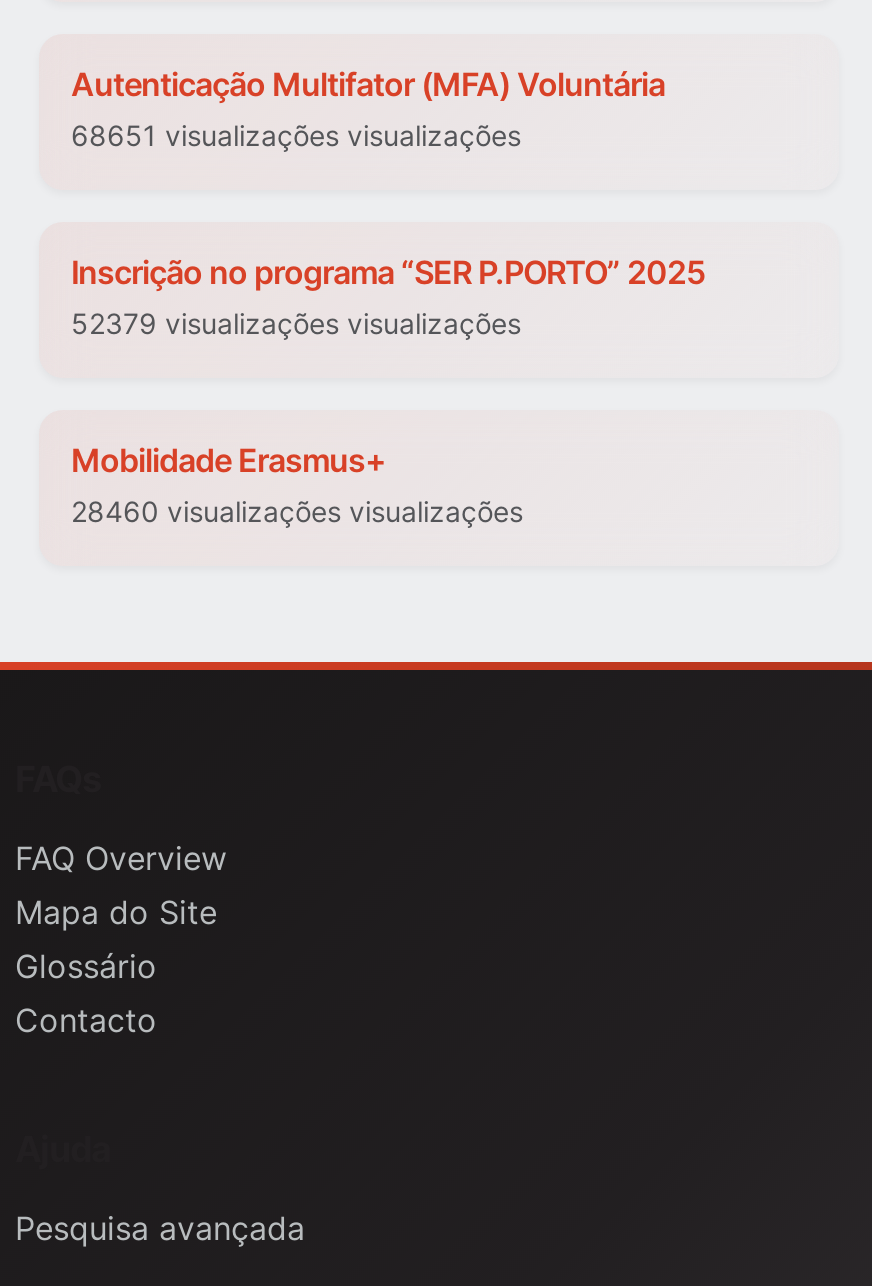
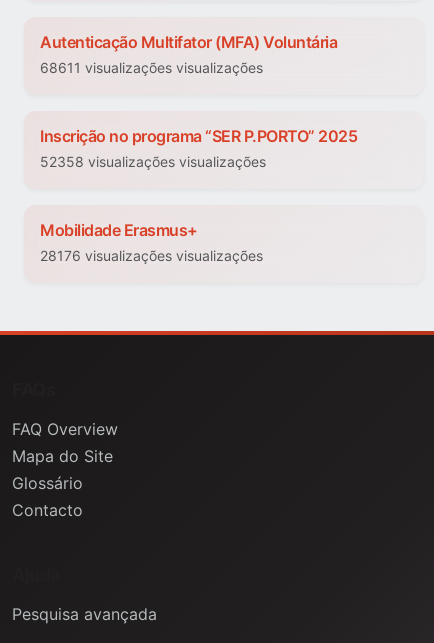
- 68651 visualizações visualizações
+ 68611 visualizações visualizações

- 52379 visualizações visualizações
+ 52358 visualizações visualizações

- 28460 visualizações visualizações
+ 28176 visualizações visualizações
